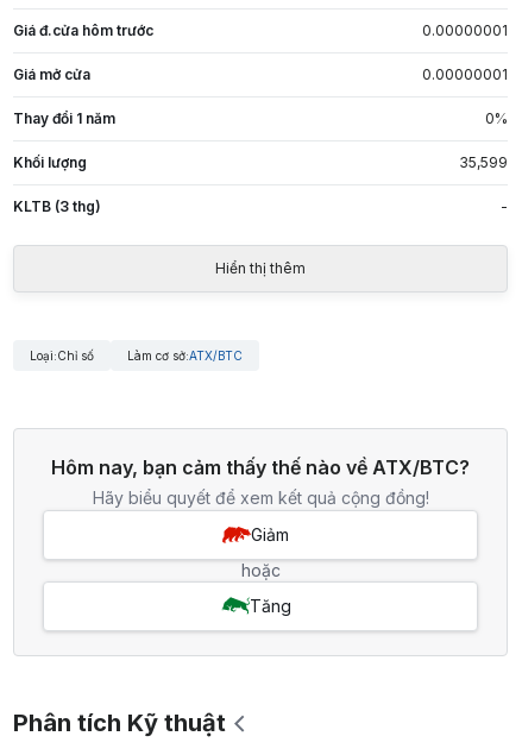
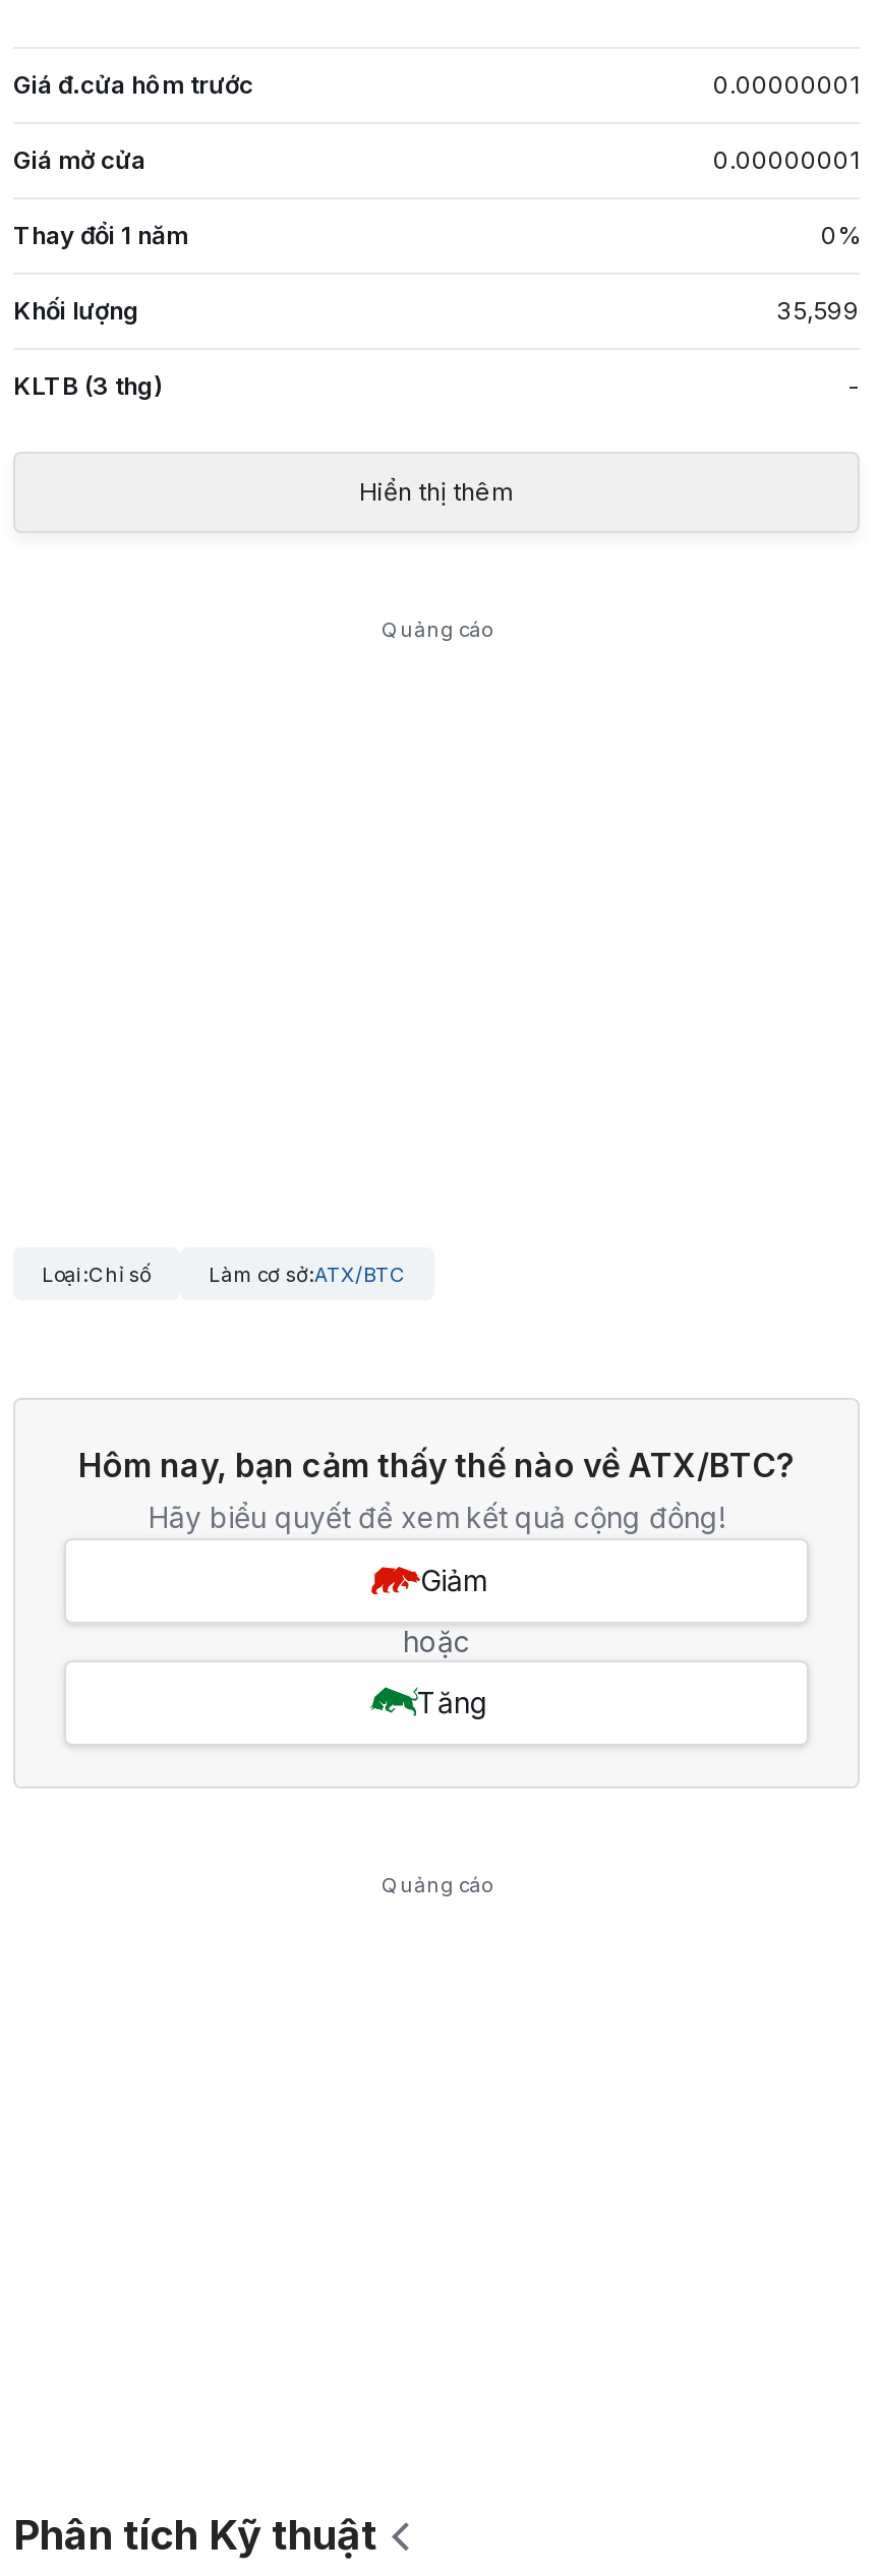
+ Quảng cáo

+ Quảng cáo
